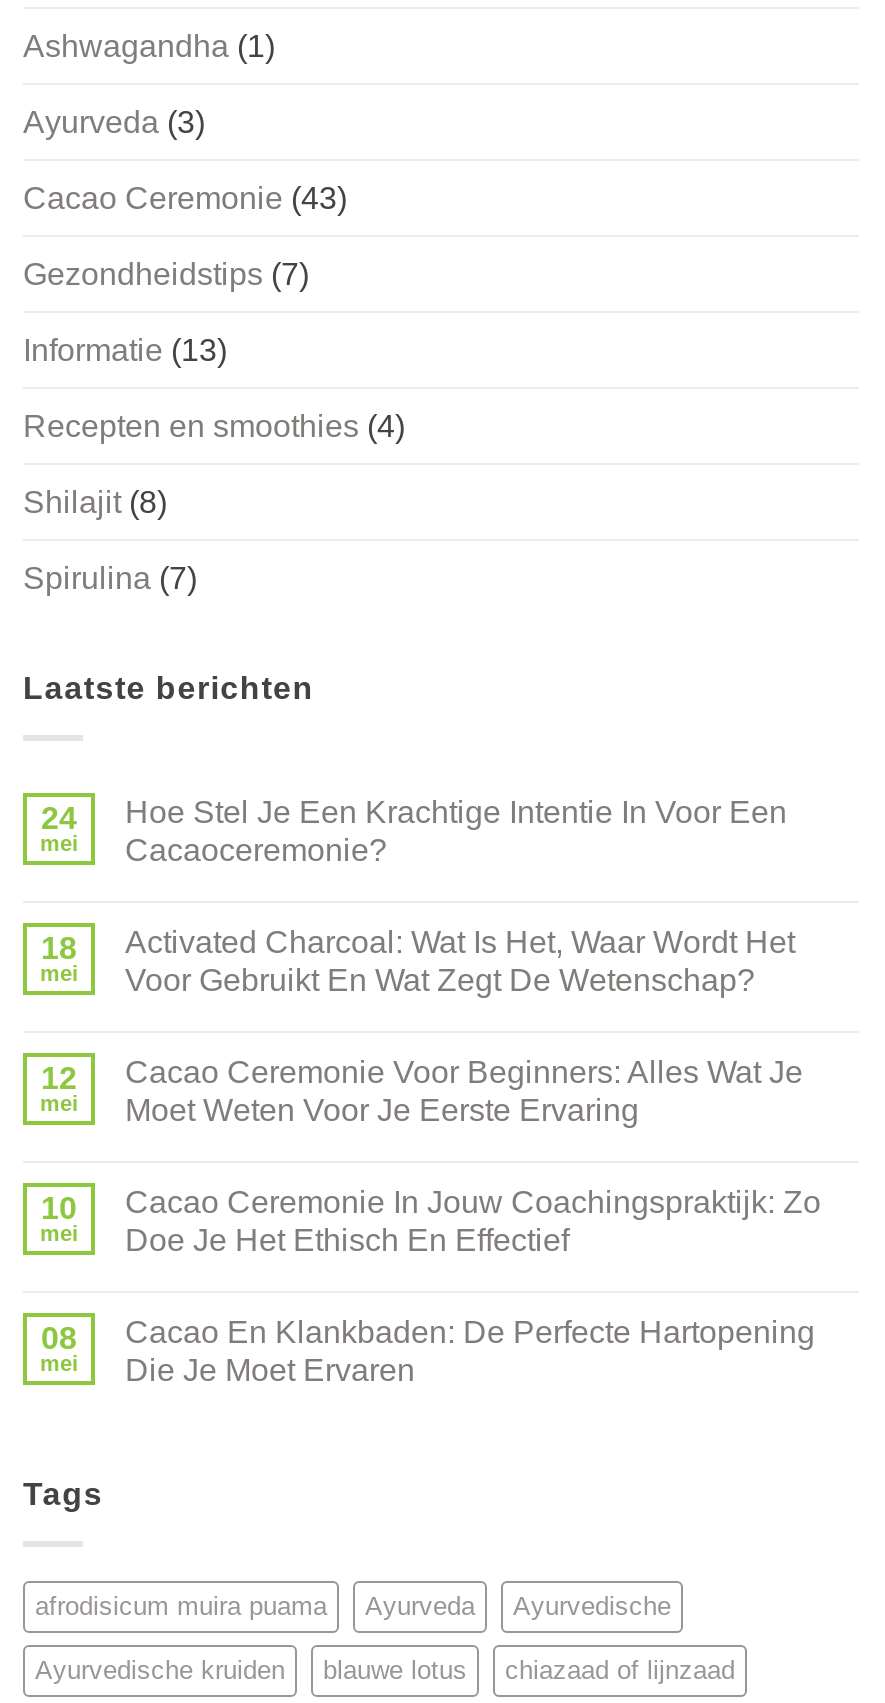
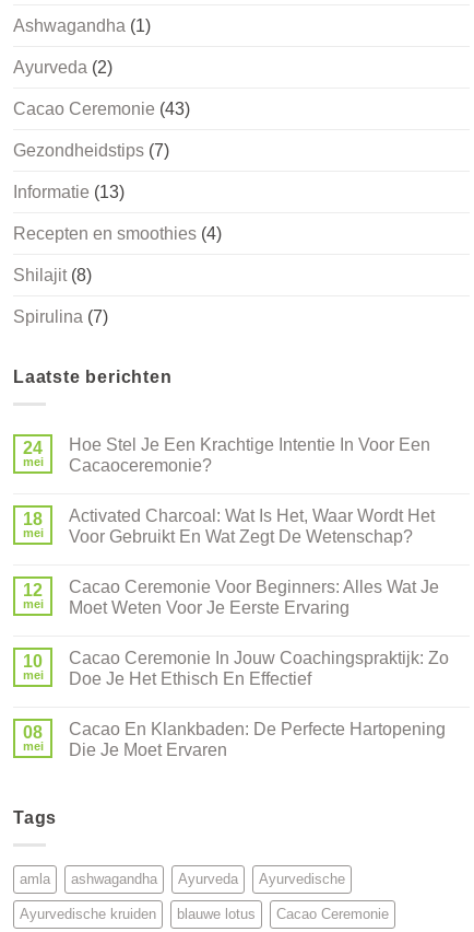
- Ayurveda (3)
+ Ayurveda (2)

- afrodisicum muira puama
+ amla
+ ashwagandha

- chiazaad of lijnzaad
+ Cacao Ceremonie
